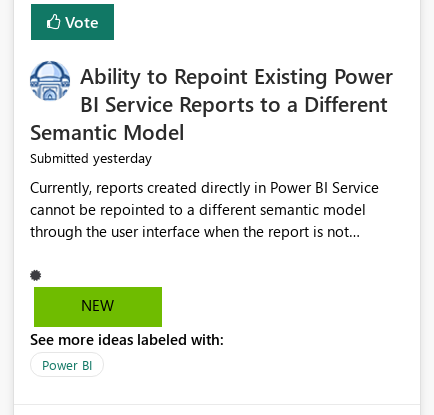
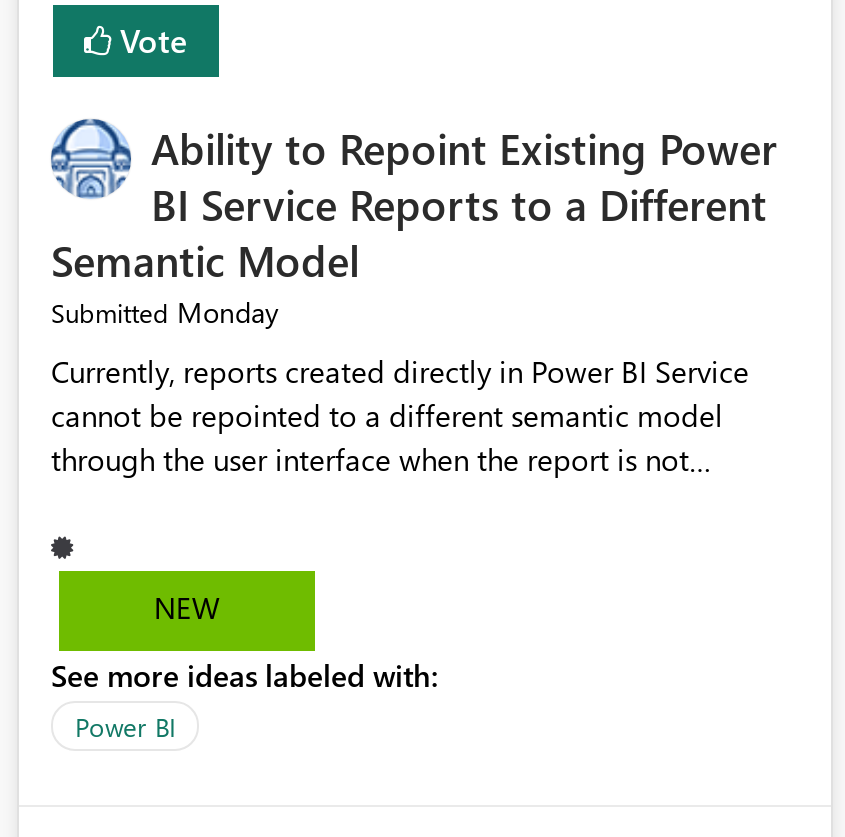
- Submitted yesterday
+ Submitted Monday
